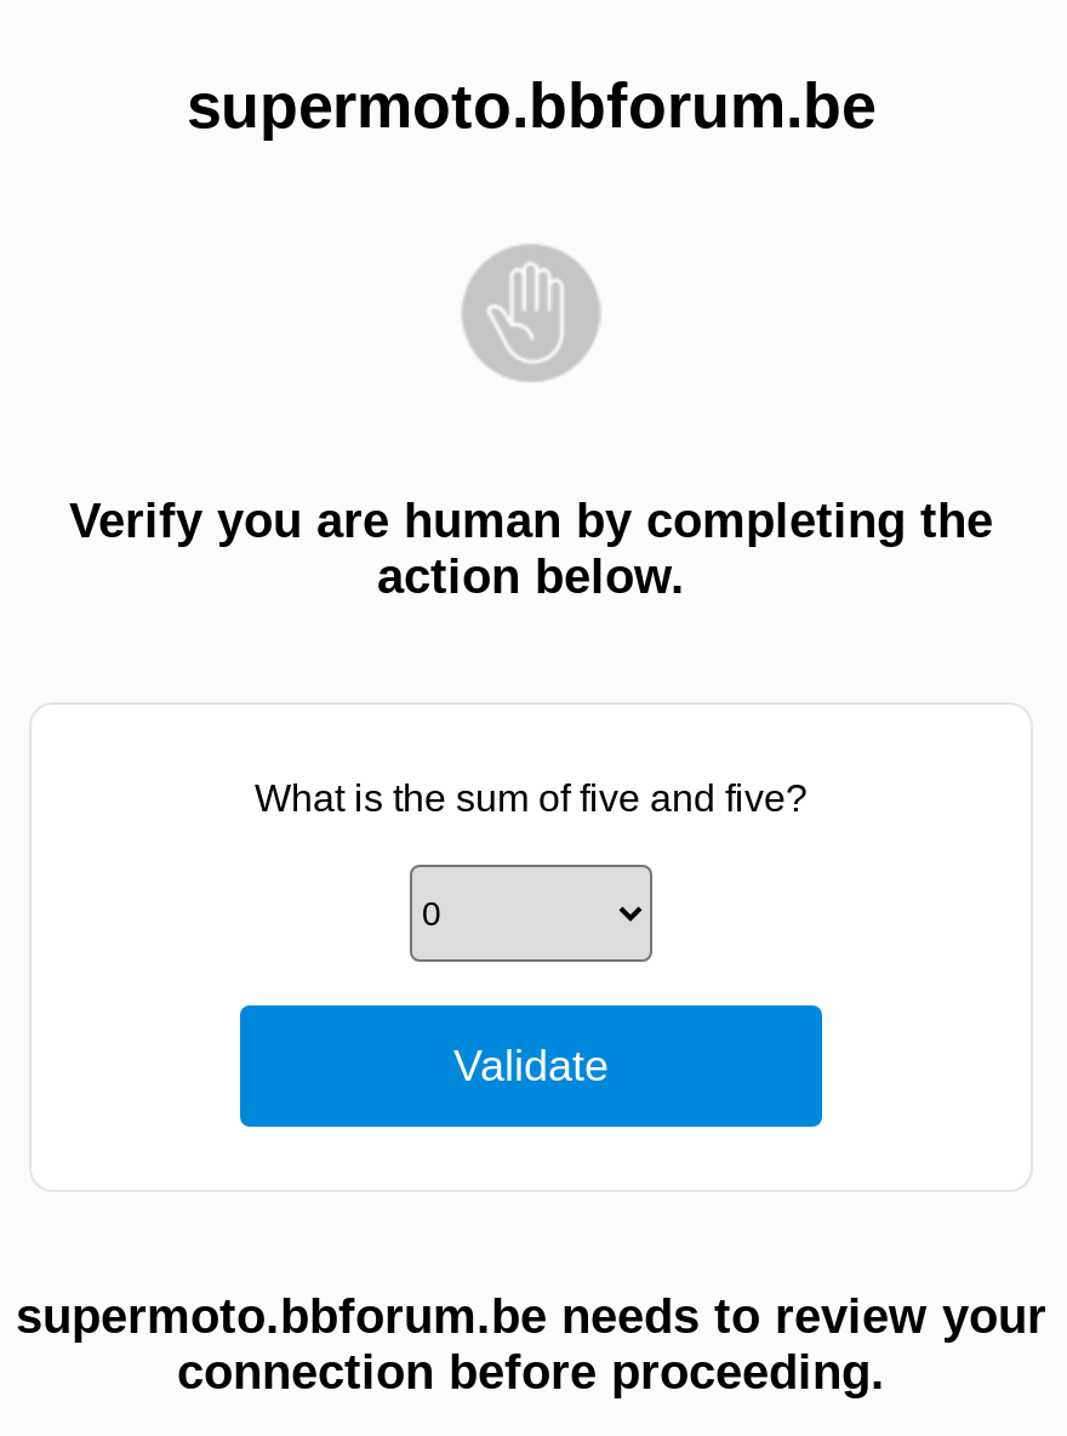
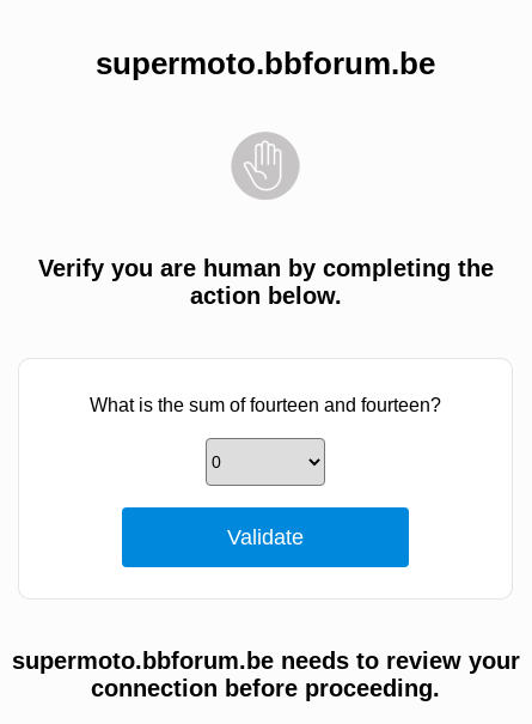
- What is the sum of five and five?
+ What is the sum of fourteen and fourteen?
